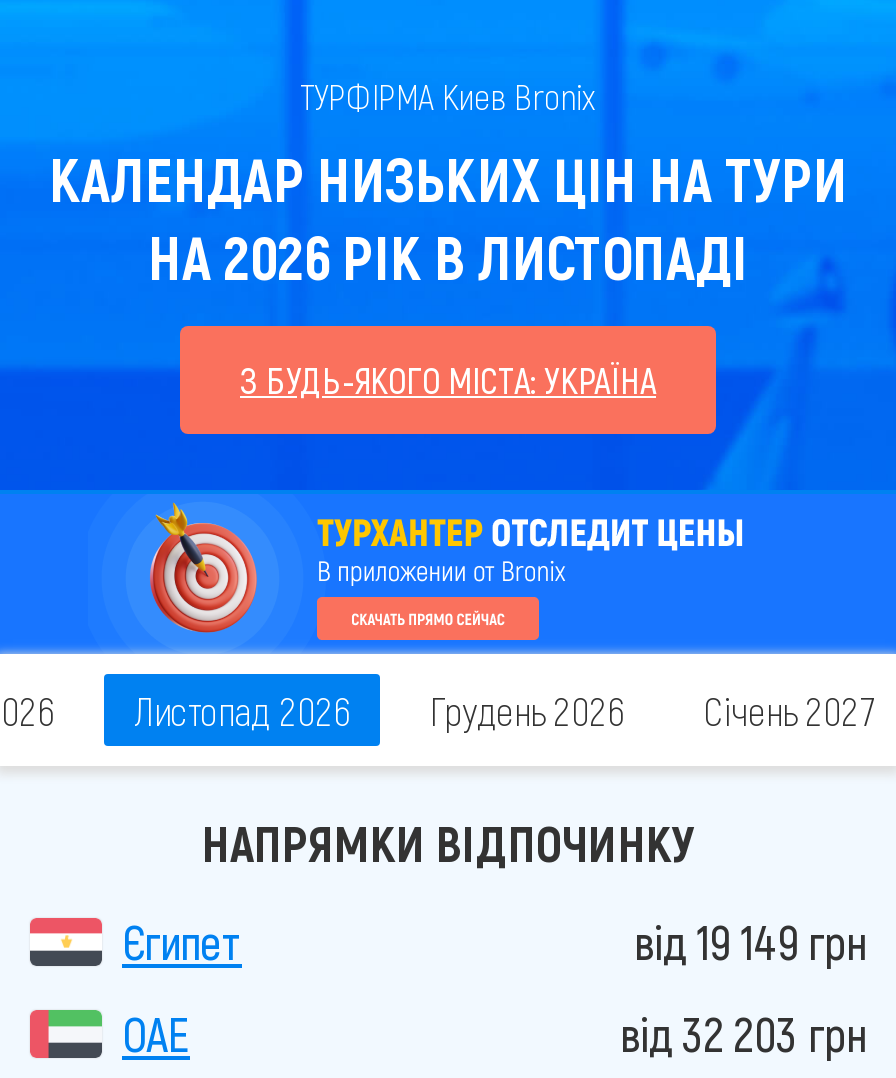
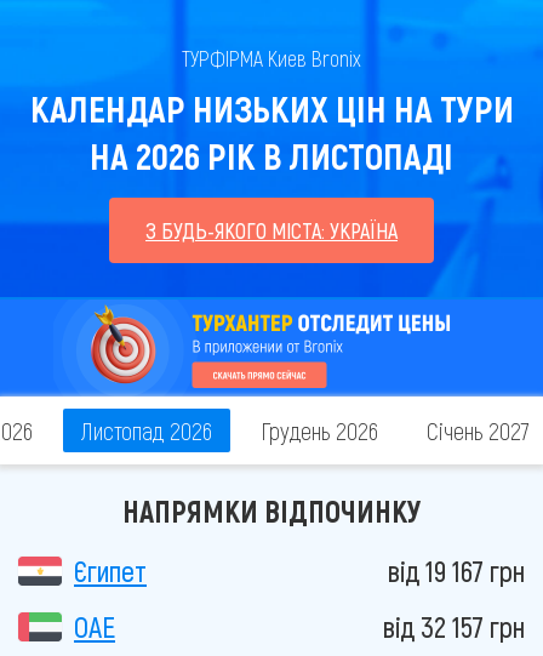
- від 19 149 грн
+ від 19 167 грн

- від 32 203 грн
+ від 32 157 грн
